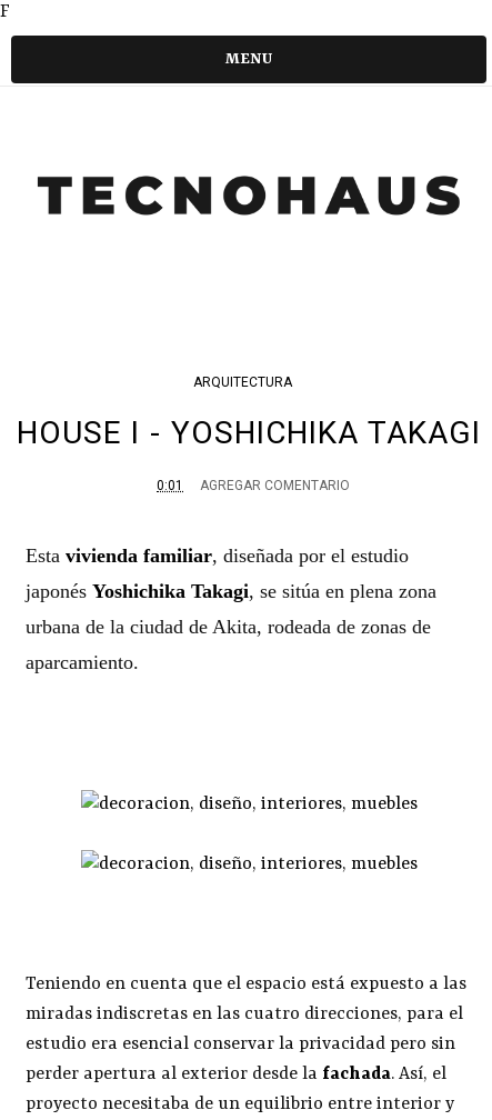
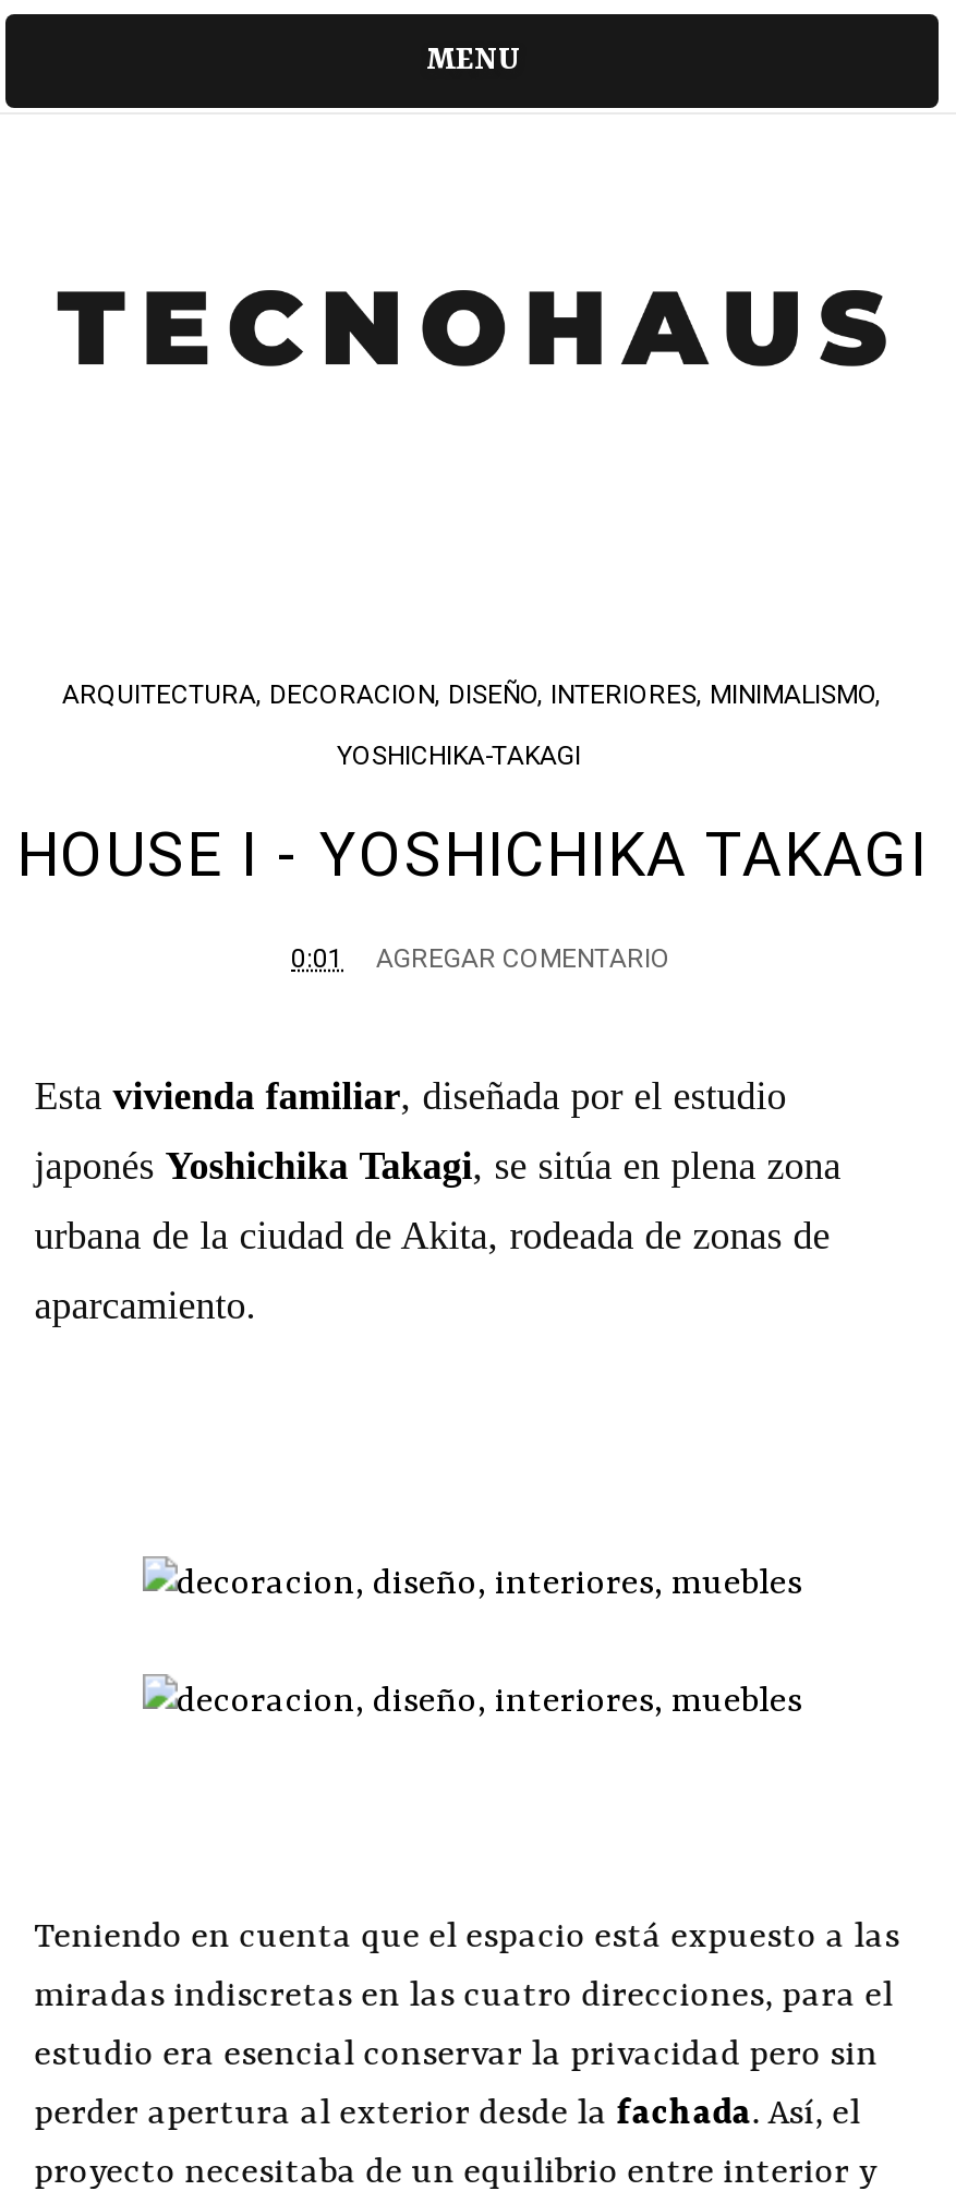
- F

moved up: MENU

- ARQUITECTURA
+ ARQUITECTURA, DECORACION, DISEÑO, INTERIORES, MINIMALISMO,
+ YOSHICHIKA-TAKAGI
